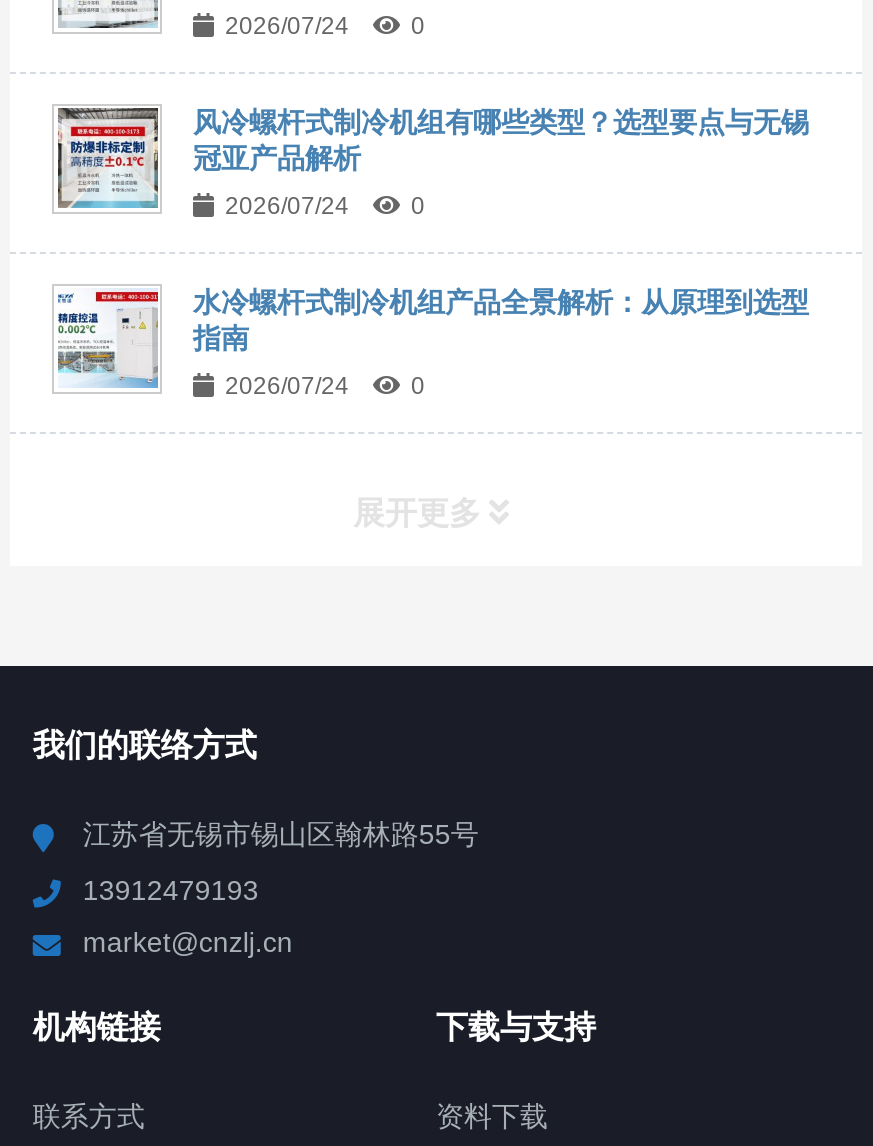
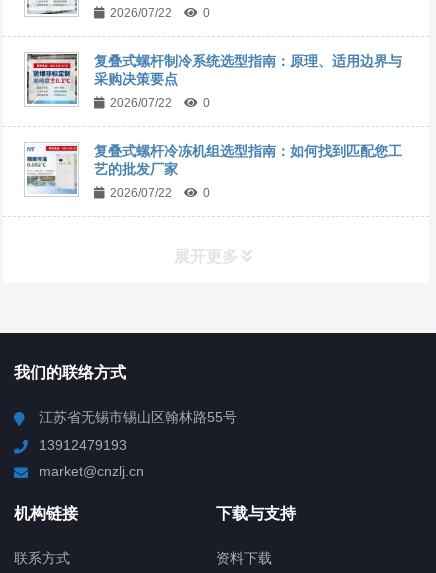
- 2026/07/24
+ 2026/07/22

- 风冷螺杆式制冷机组有哪些类型？选型要点与无锡
- 冠亚产品解析
+ 复叠式螺杆制冷系统选型指南：原理、适用边界与
+ 采购决策要点

- 2026/07/24
+ 2026/07/22

- 水冷螺杆式制冷机组产品全景解析：从原理到选型
- 指南
+ 复叠式螺杆冷冻机组选型指南：如何找到匹配您工
+ 艺的批发厂家

- 2026/07/24
+ 2026/07/22
